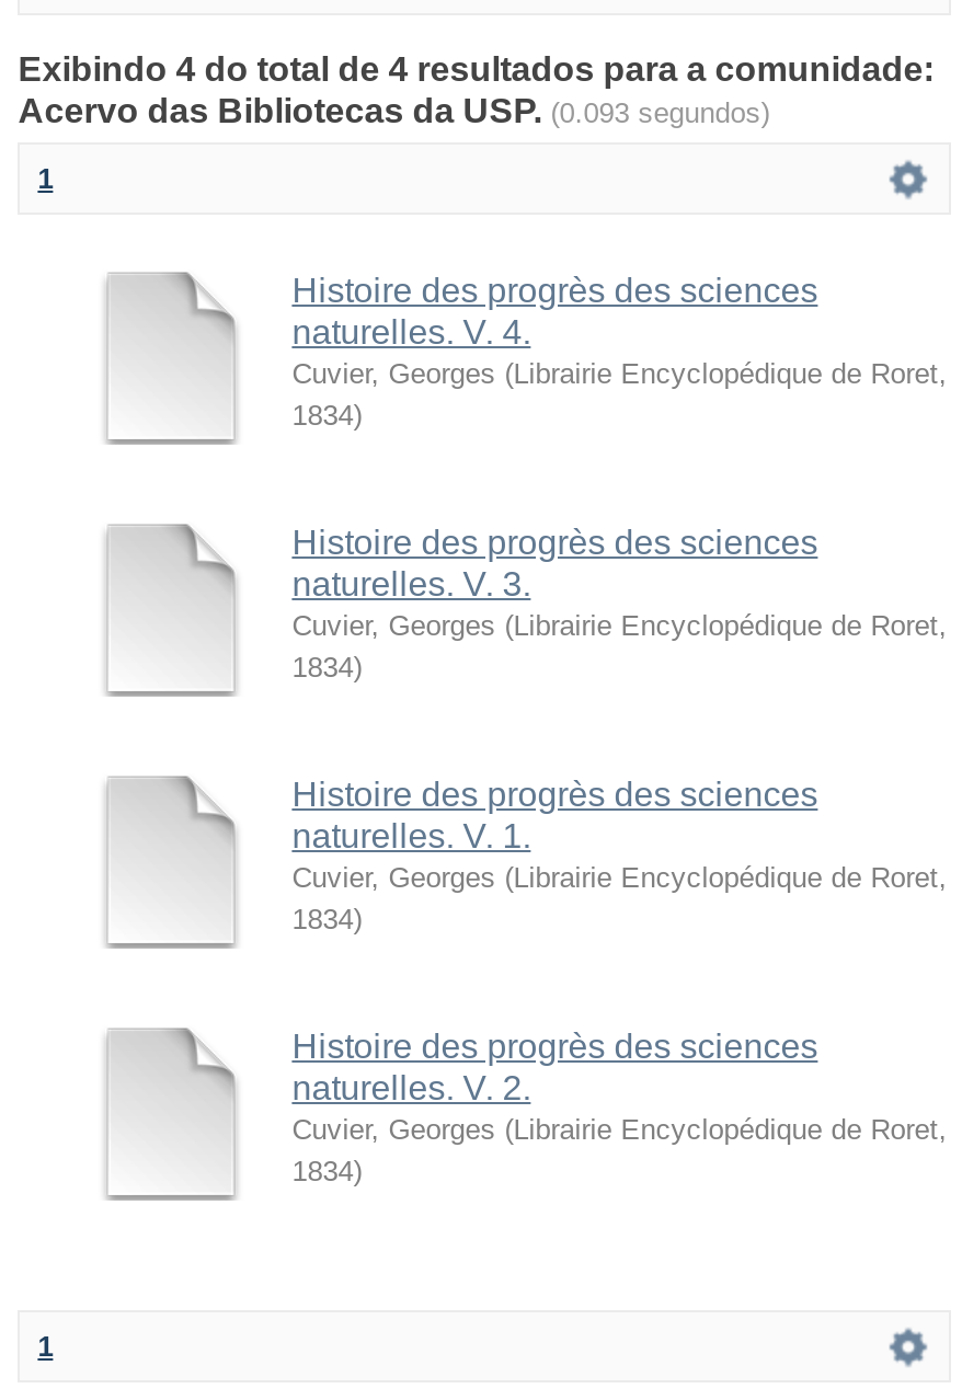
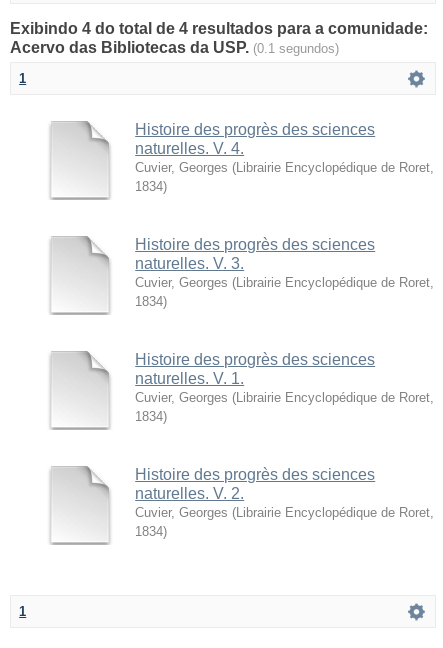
- Acervo das Bibliotecas da USP. (0.093 segundos)
+ Acervo das Bibliotecas da USP. (0.1 segundos)
